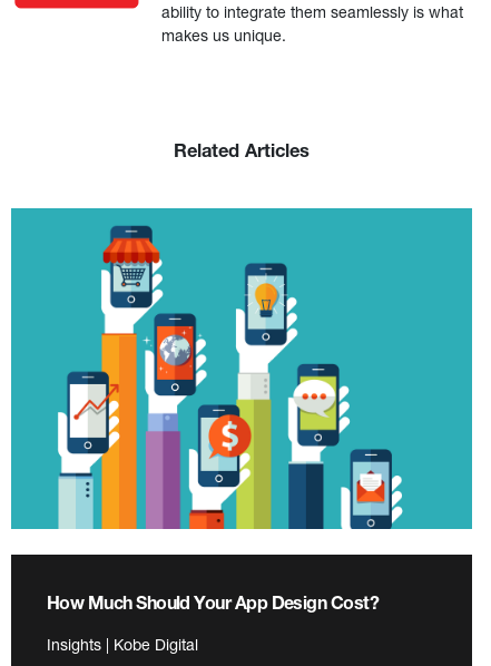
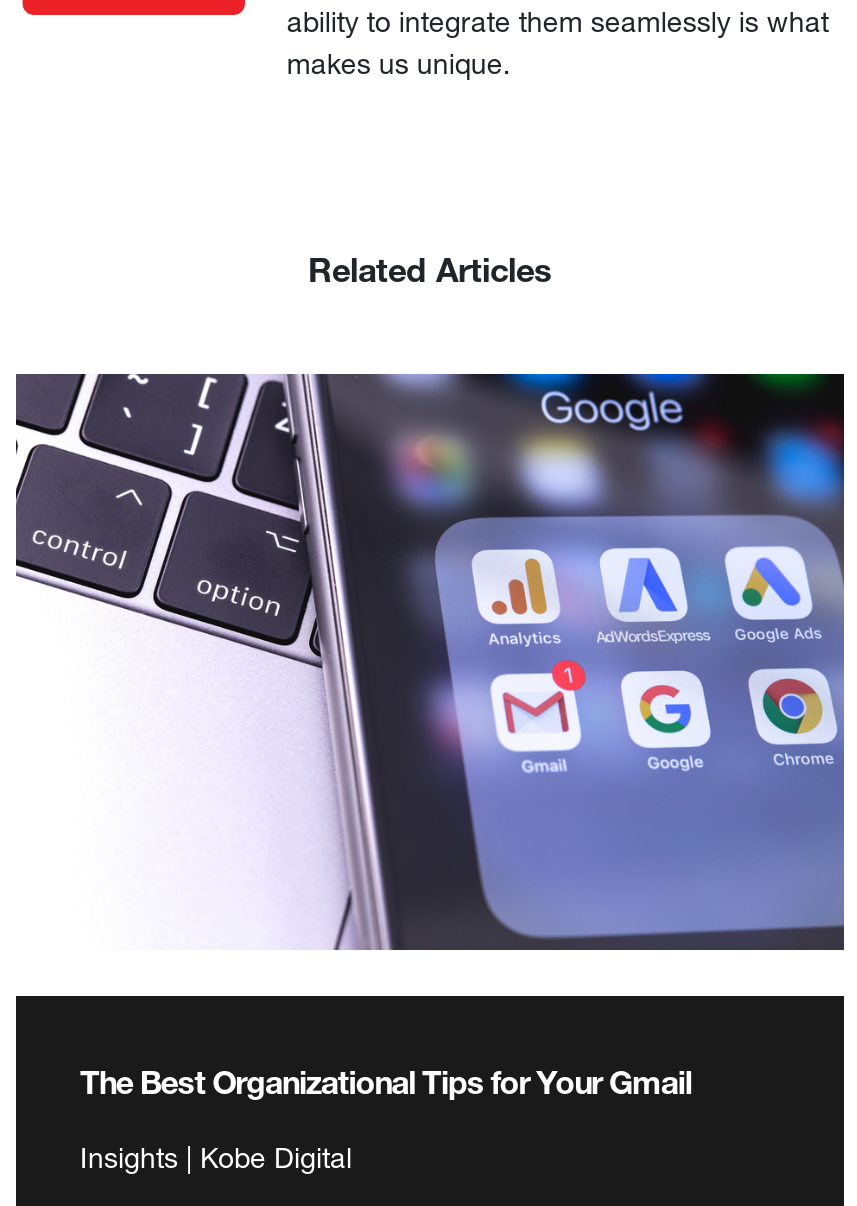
- [image]
+ [image]

- How Much Should Your App Design Cost?
+ The Best Organizational Tips for Your Gmail
